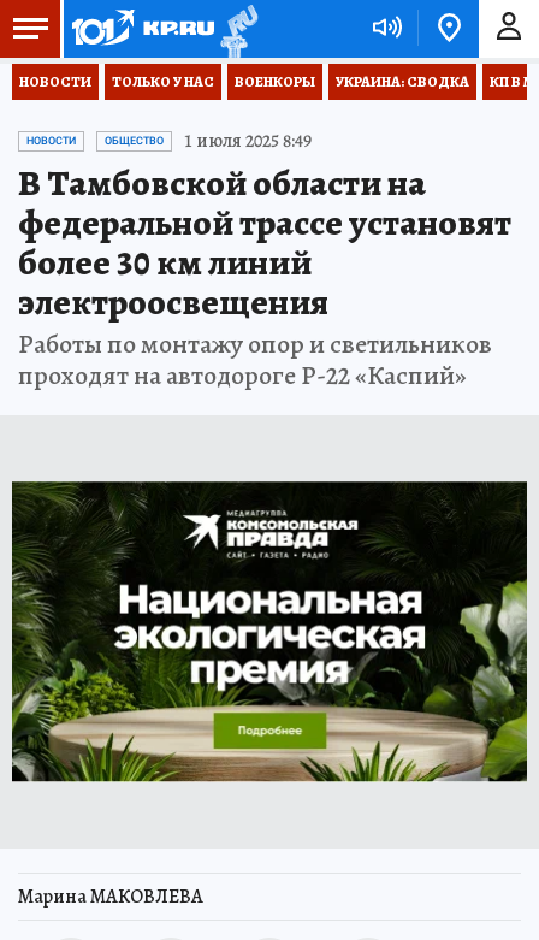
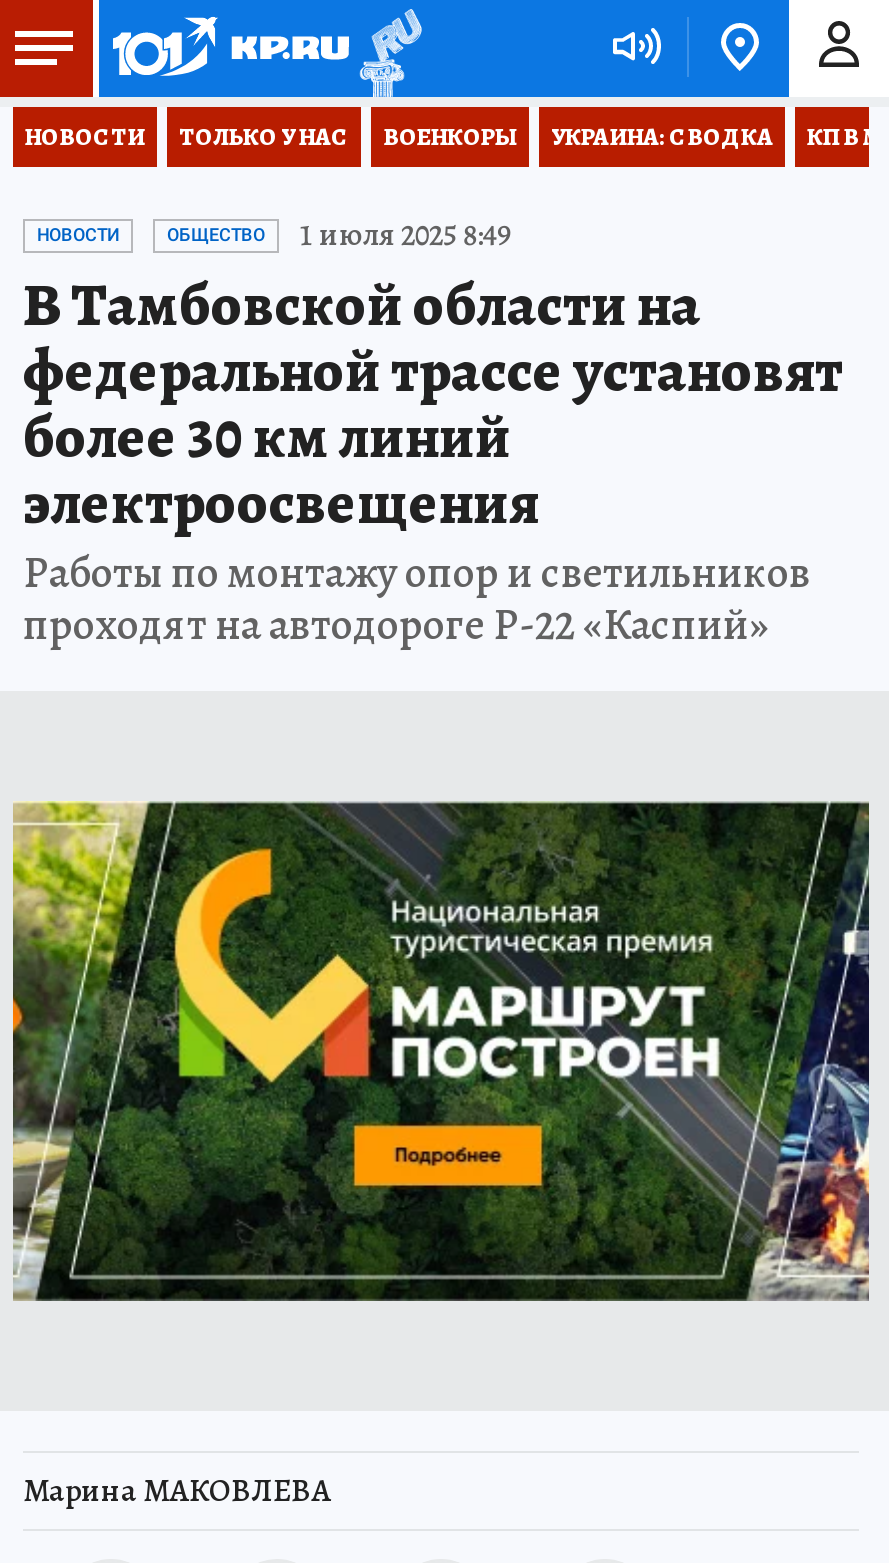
- [image]
+ [image]
